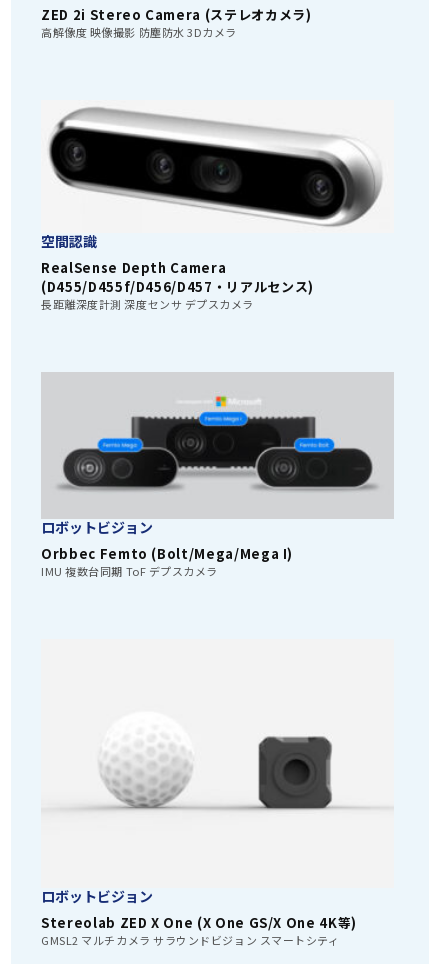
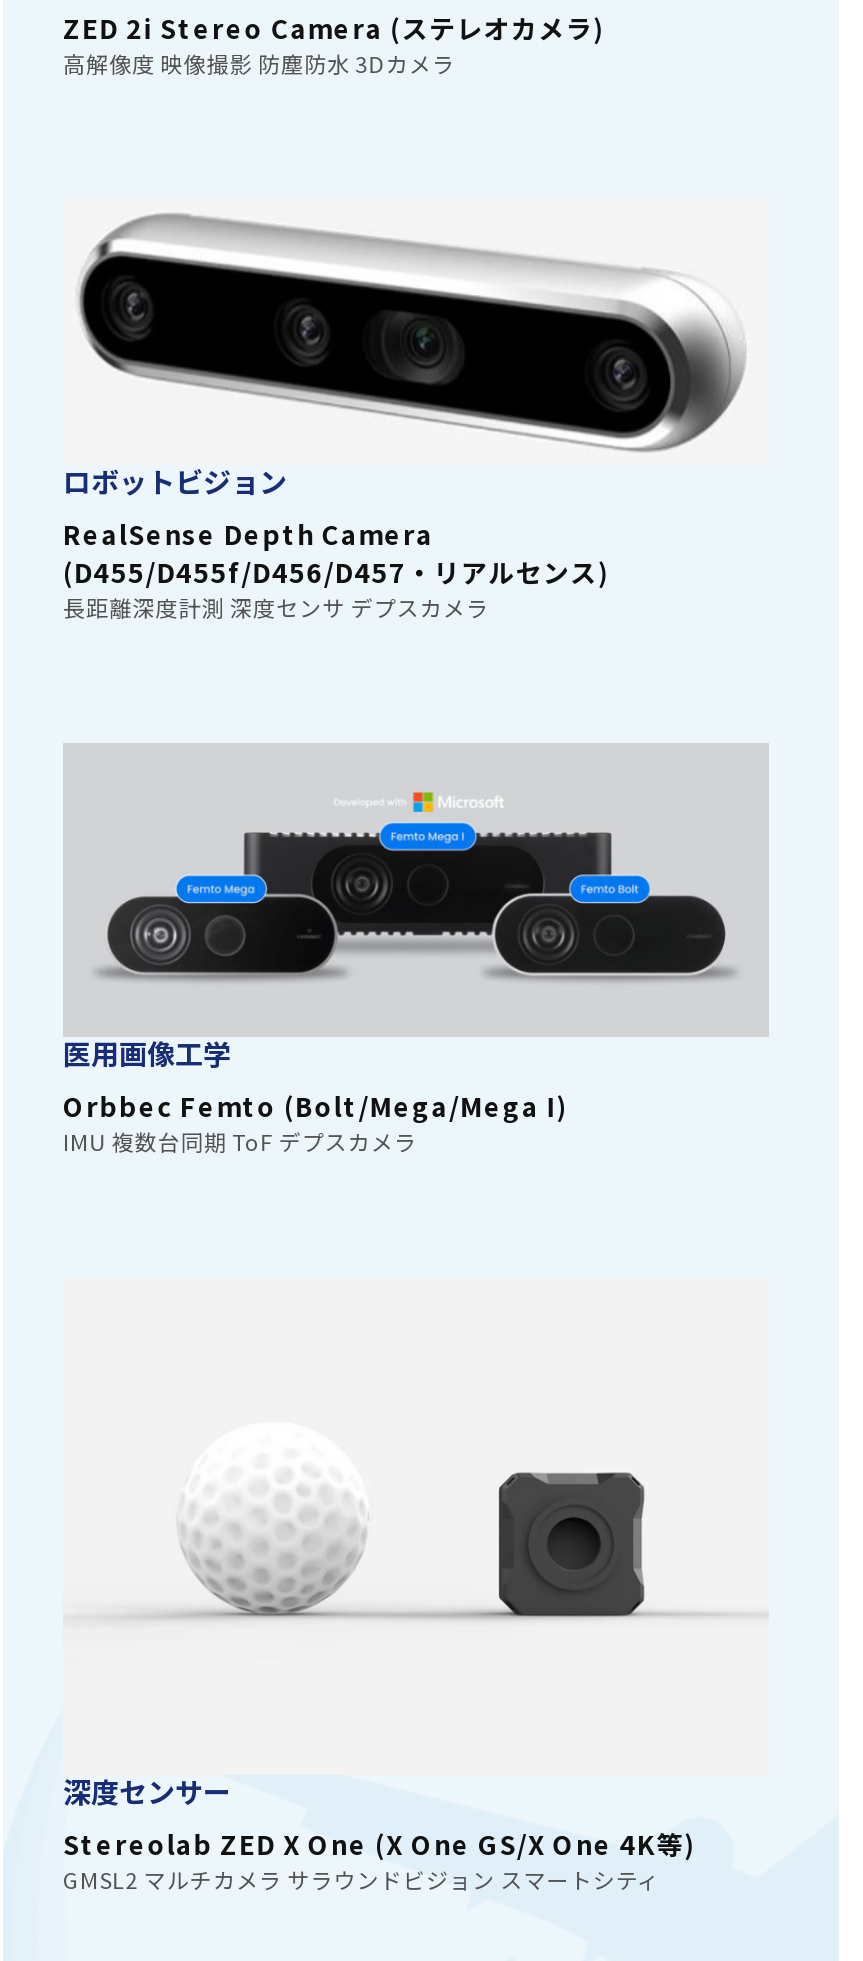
- 空間認識
+ ロボットビジョン

- ロボットビジョン
+ 医用画像工学

- ロボットビジョン
+ 深度センサー
